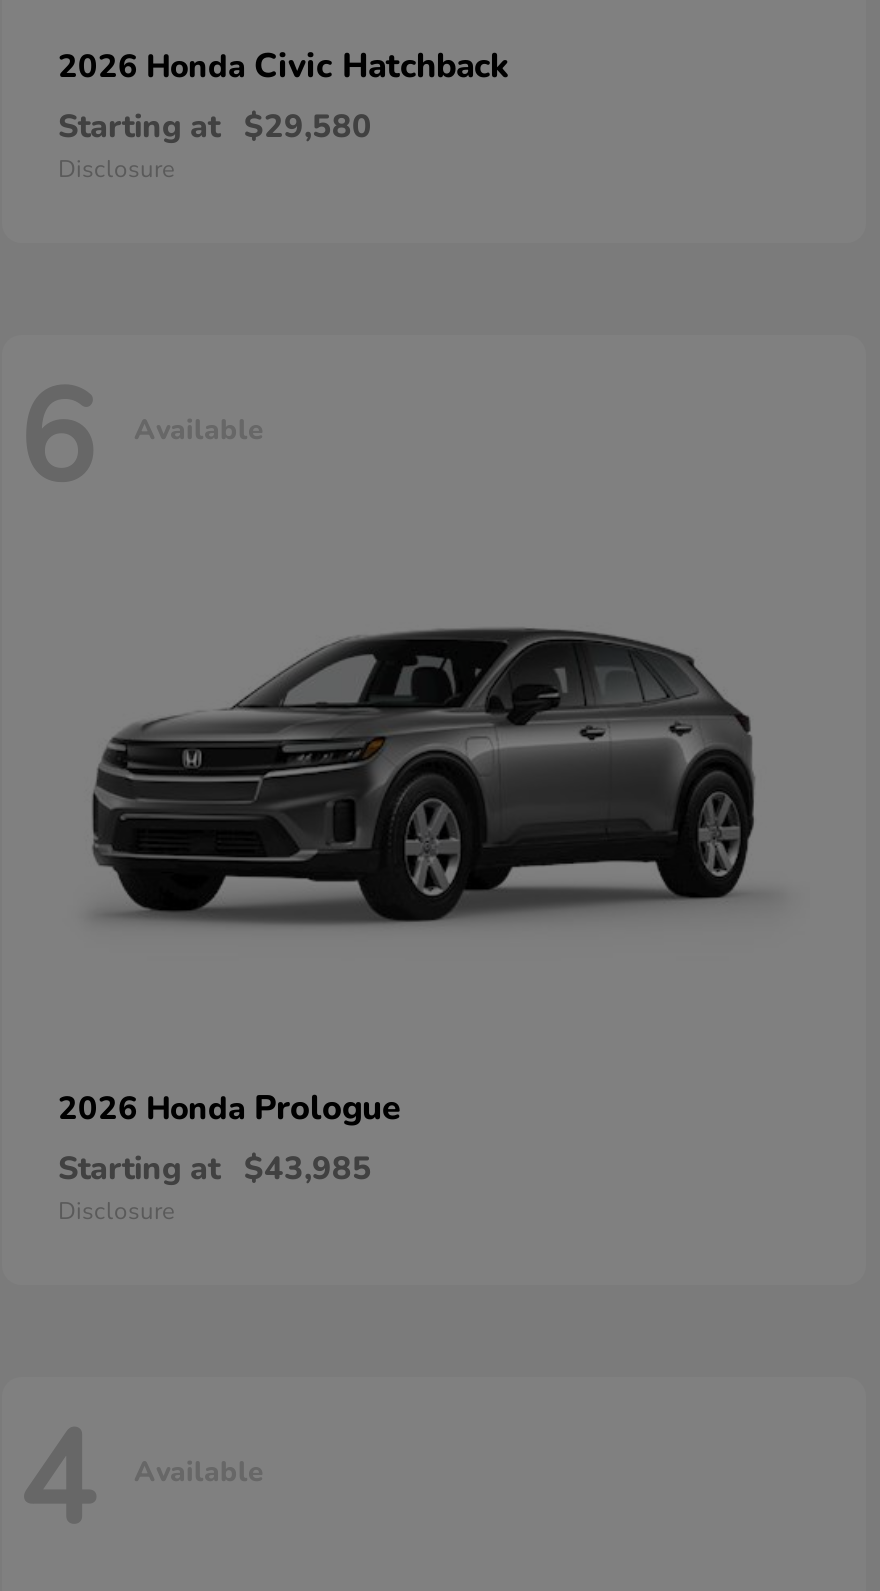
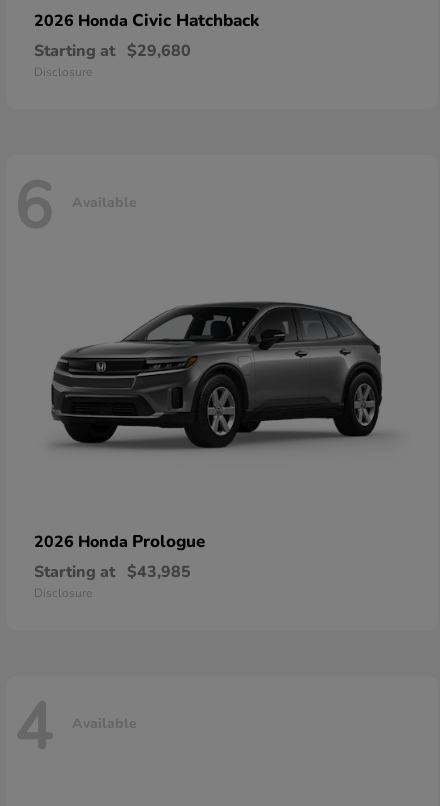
- Starting at $29,580
+ Starting at $29,680
